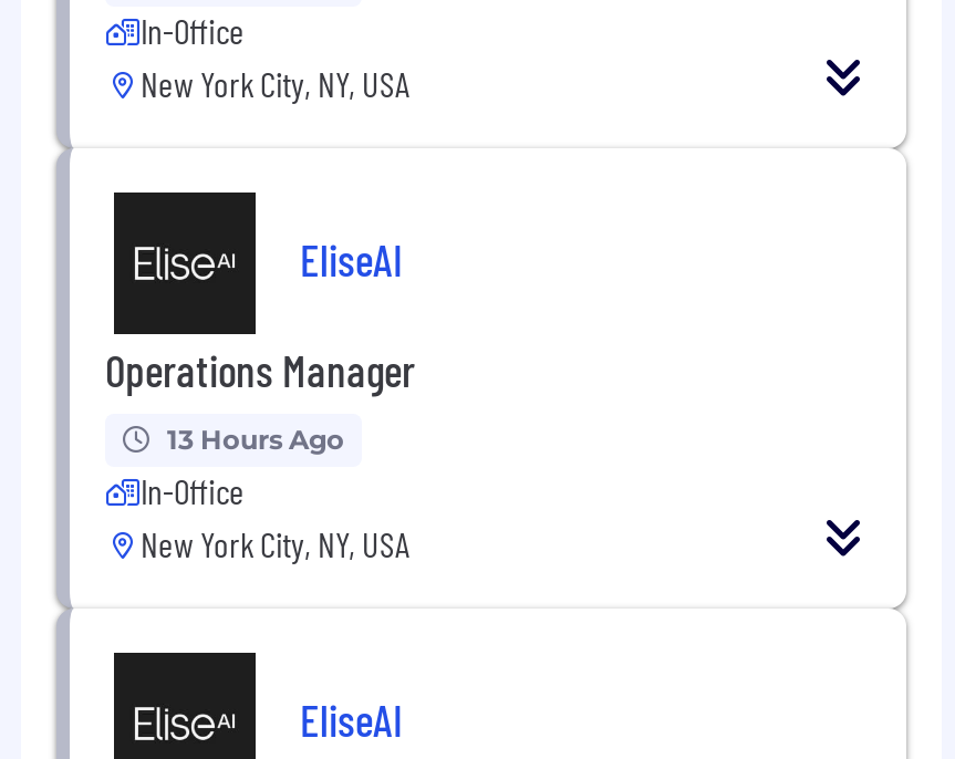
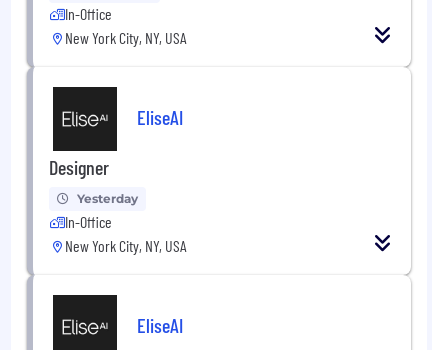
- Operations Manager
+ Designer

- 13 Hours Ago
+ Yesterday
